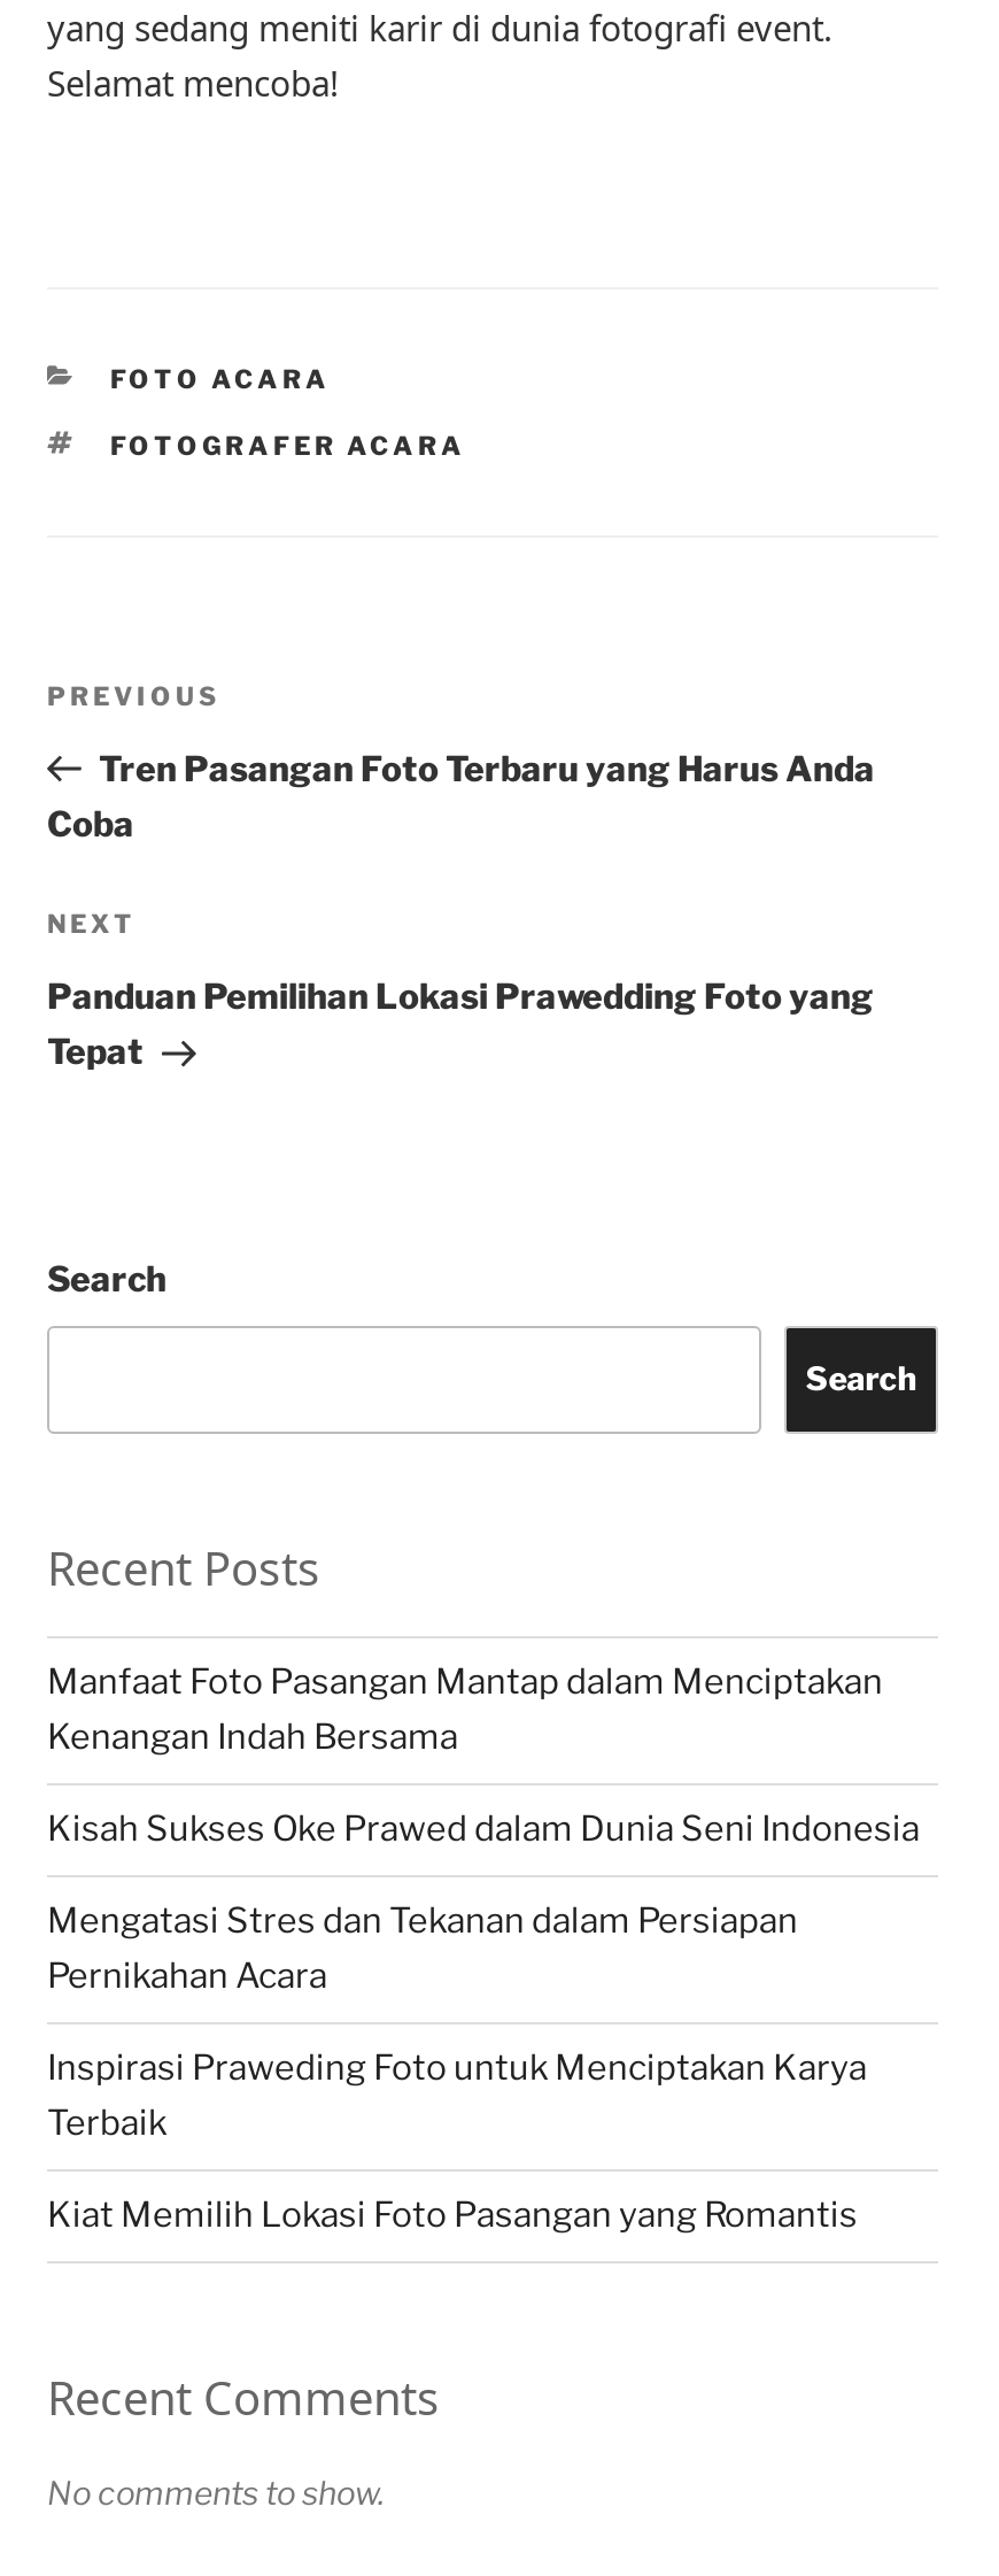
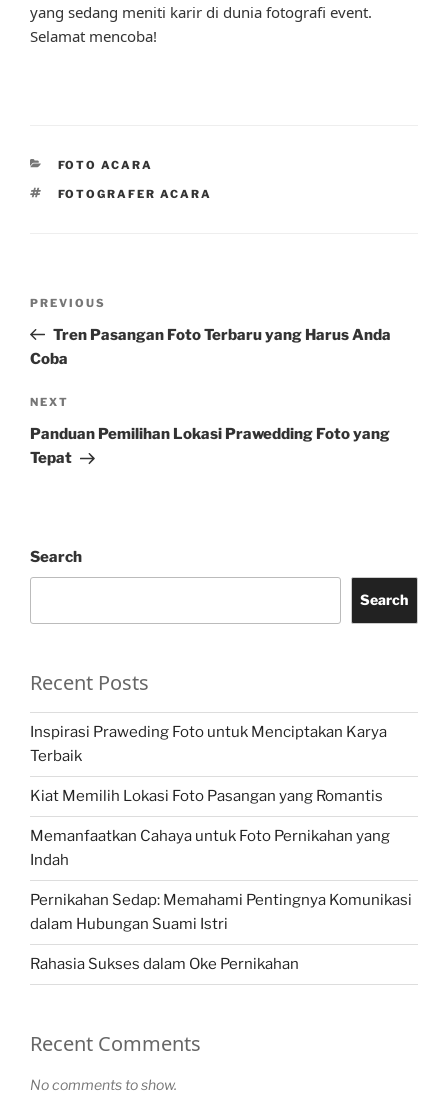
- Manfaat Foto Pasangan Mantap dalam Menciptakan
- Kenangan Indah Bersama
- Kisah Sukses Oke Prawed dalam Dunia Seni Indonesia
- Mengatasi Stres dan Tekanan dalam Persiapan
- Pernikahan Acara

moved up: Inspirasi Praweding Foto untuk Menciptakan Karya | Terbaik | Kiat Memilih Lokasi Foto Pasangan yang Romantis

+ Memanfaatkan Cahaya untuk Foto Pernikahan yang
+ Indah
+ Pernikahan Sedap: Memahami Pentingnya Komunikasi
+ dalam Hubungan Suami Istri
+ Rahasia Sukses dalam Oke Pernikahan
